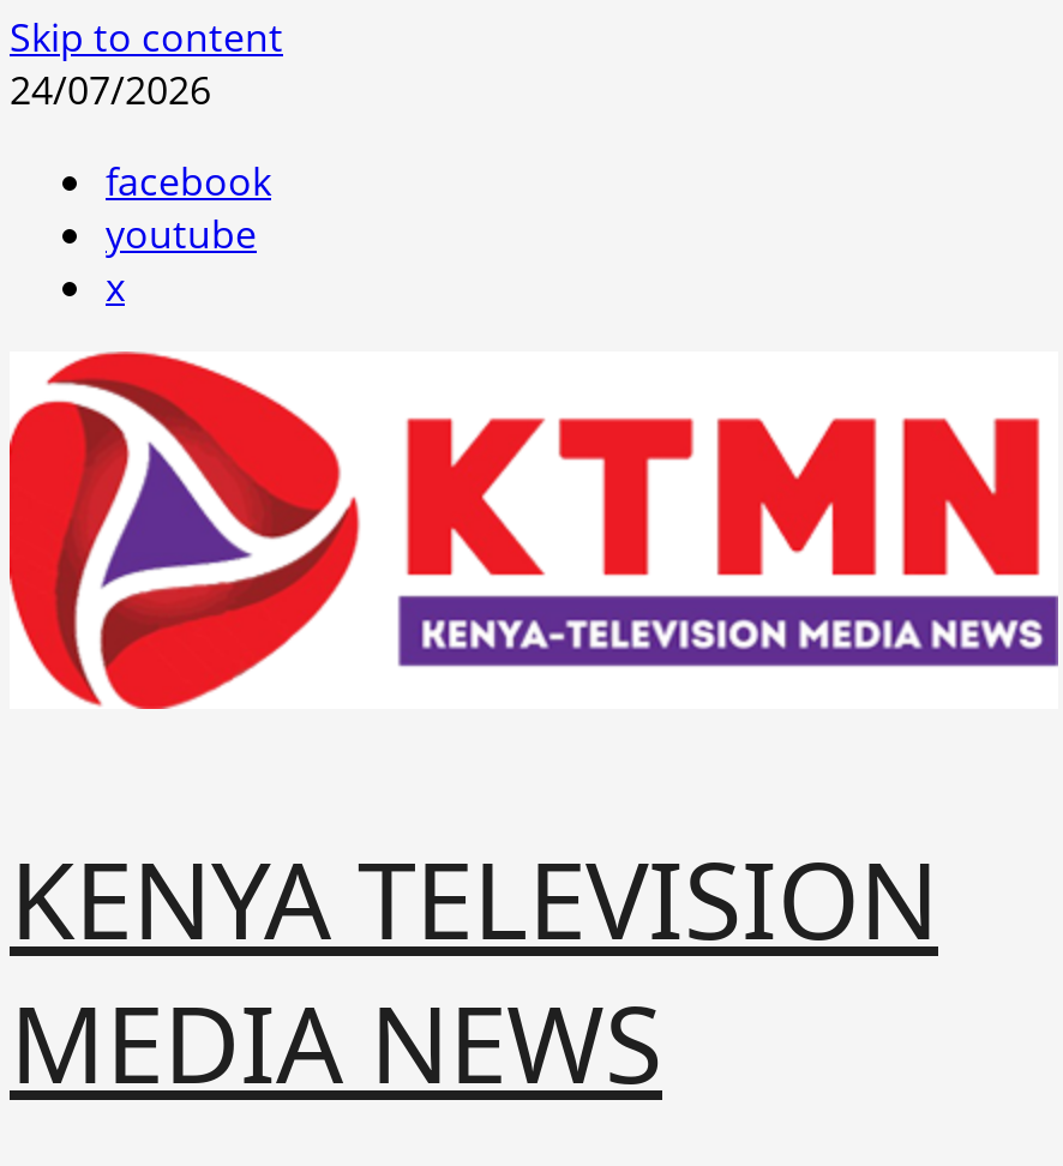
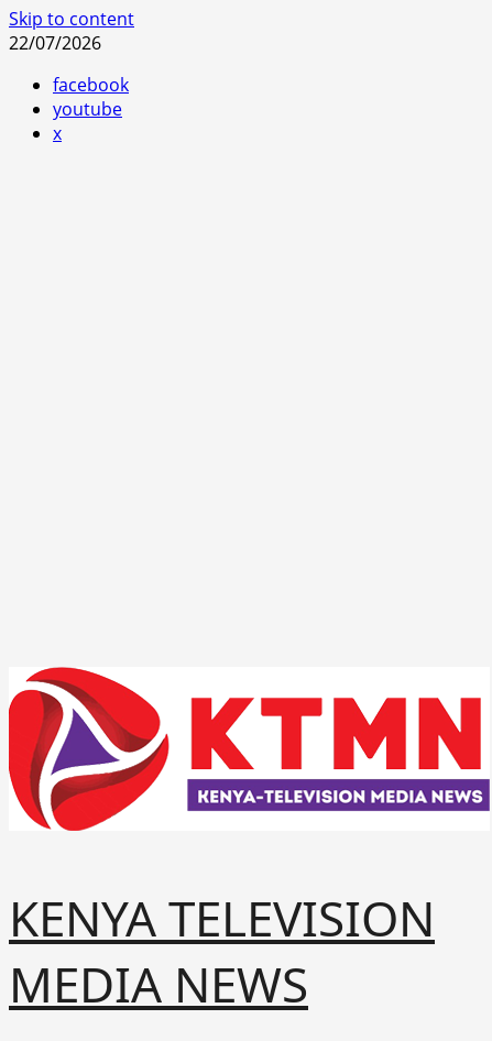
- 24/07/2026
+ 22/07/2026
